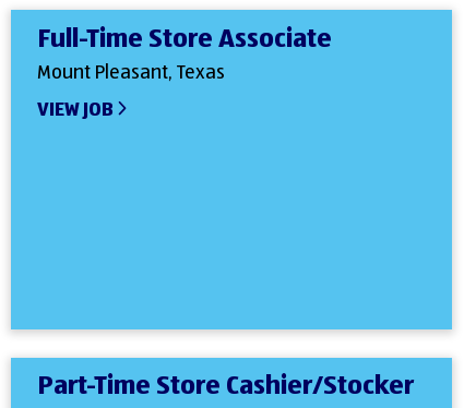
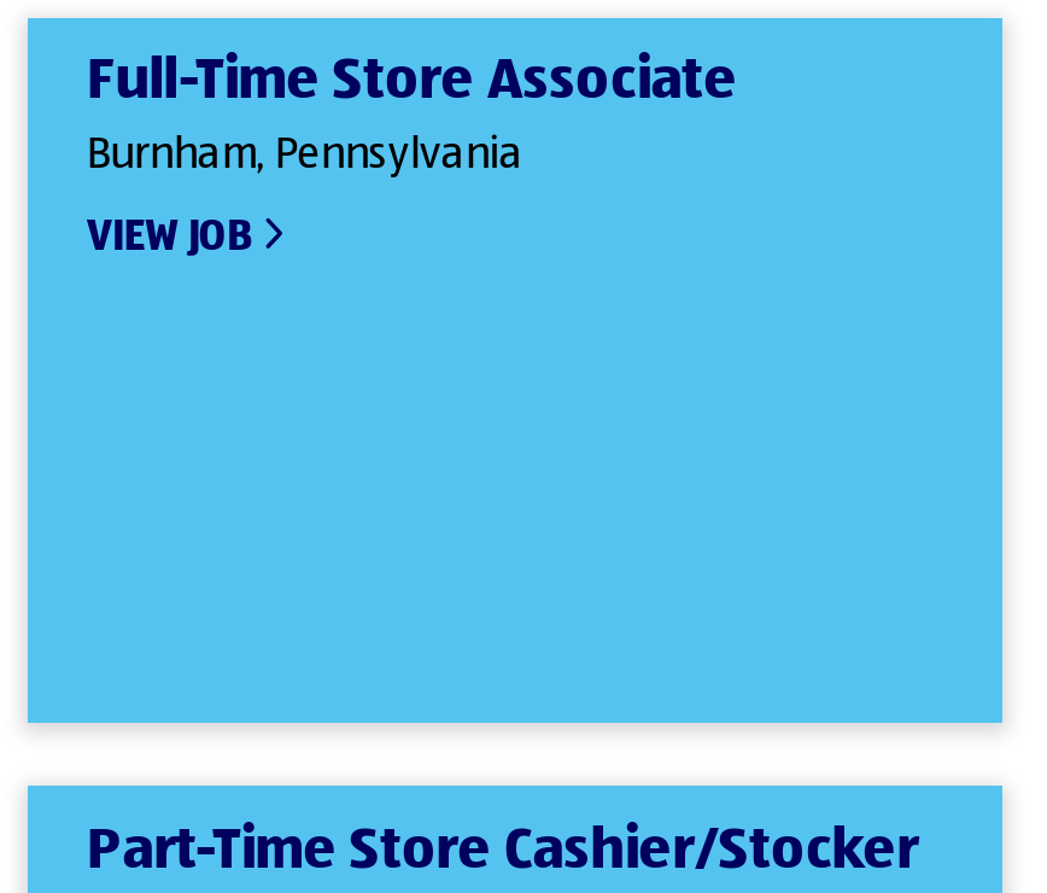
- Mount Pleasant, Texas
+ Burnham, Pennsylvania
